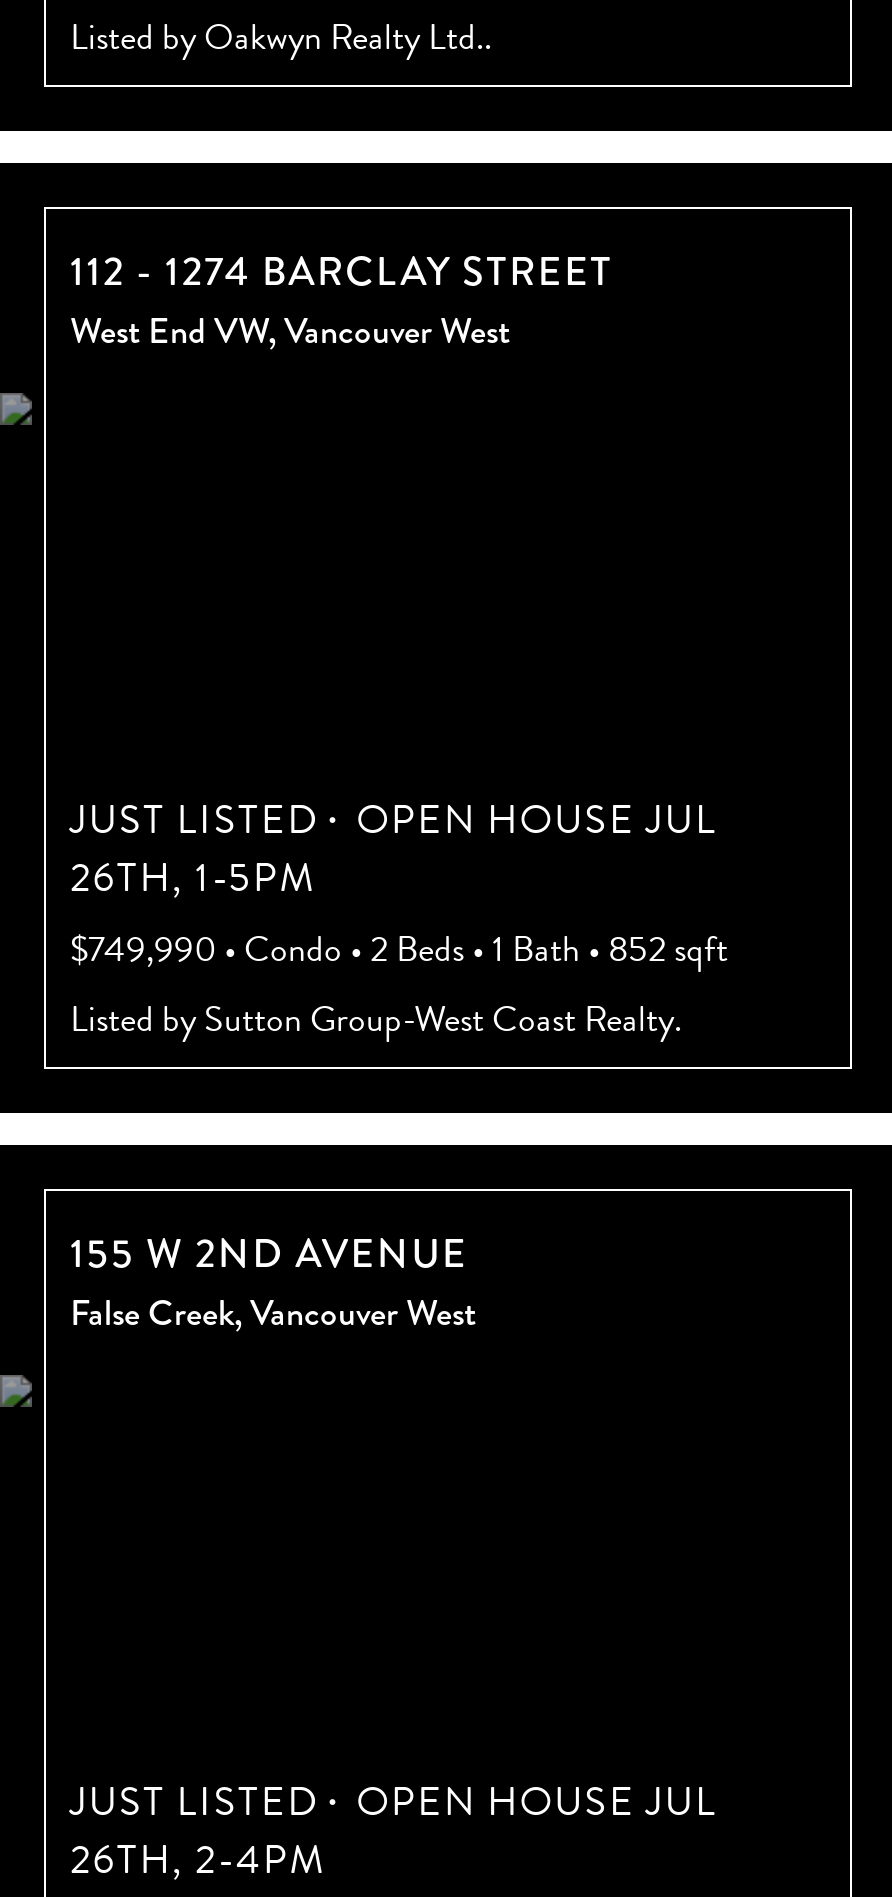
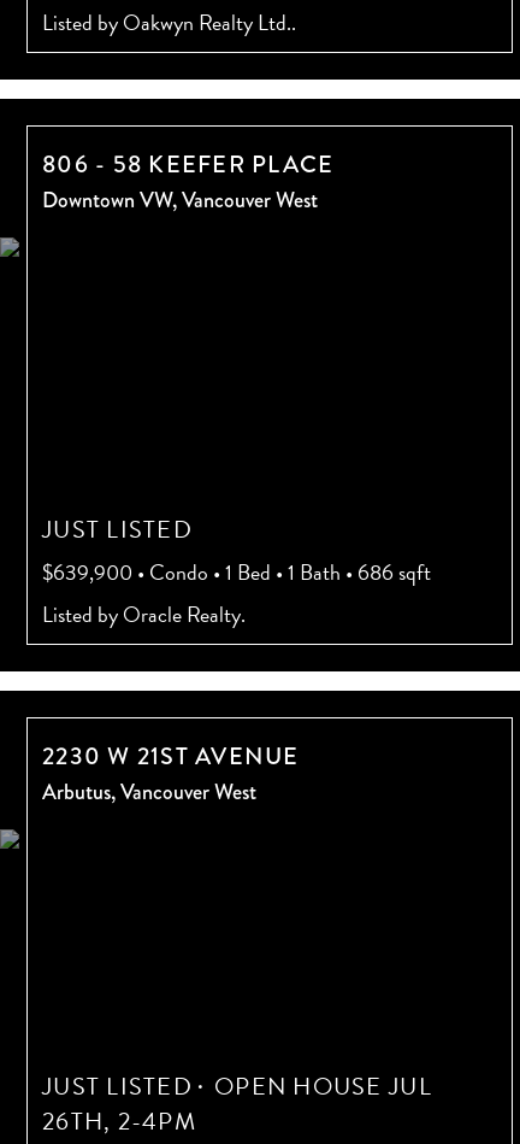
- 112 - 1274 BARCLAY STREET
- West End VW, Vancouver West
+ 806 - 58 KEEFER PLACE
+ Downtown VW, Vancouver West

- JUST LISTED · OPEN HOUSE JUL
- 26TH, 1-5PM
- $749,990 • Condo • 2 Beds • 1 Bath • 852 sqft
- Listed by Sutton Group-West Coast Realty.
+ JUST LISTED
+ $639,900 • Condo • 1 Bed • 1 Bath • 686 sqft
+ Listed by Oracle Realty.

- 155 W 2ND AVENUE
- False Creek, Vancouver West
+ 2230 W 21ST AVENUE
+ Arbutus, Vancouver West
